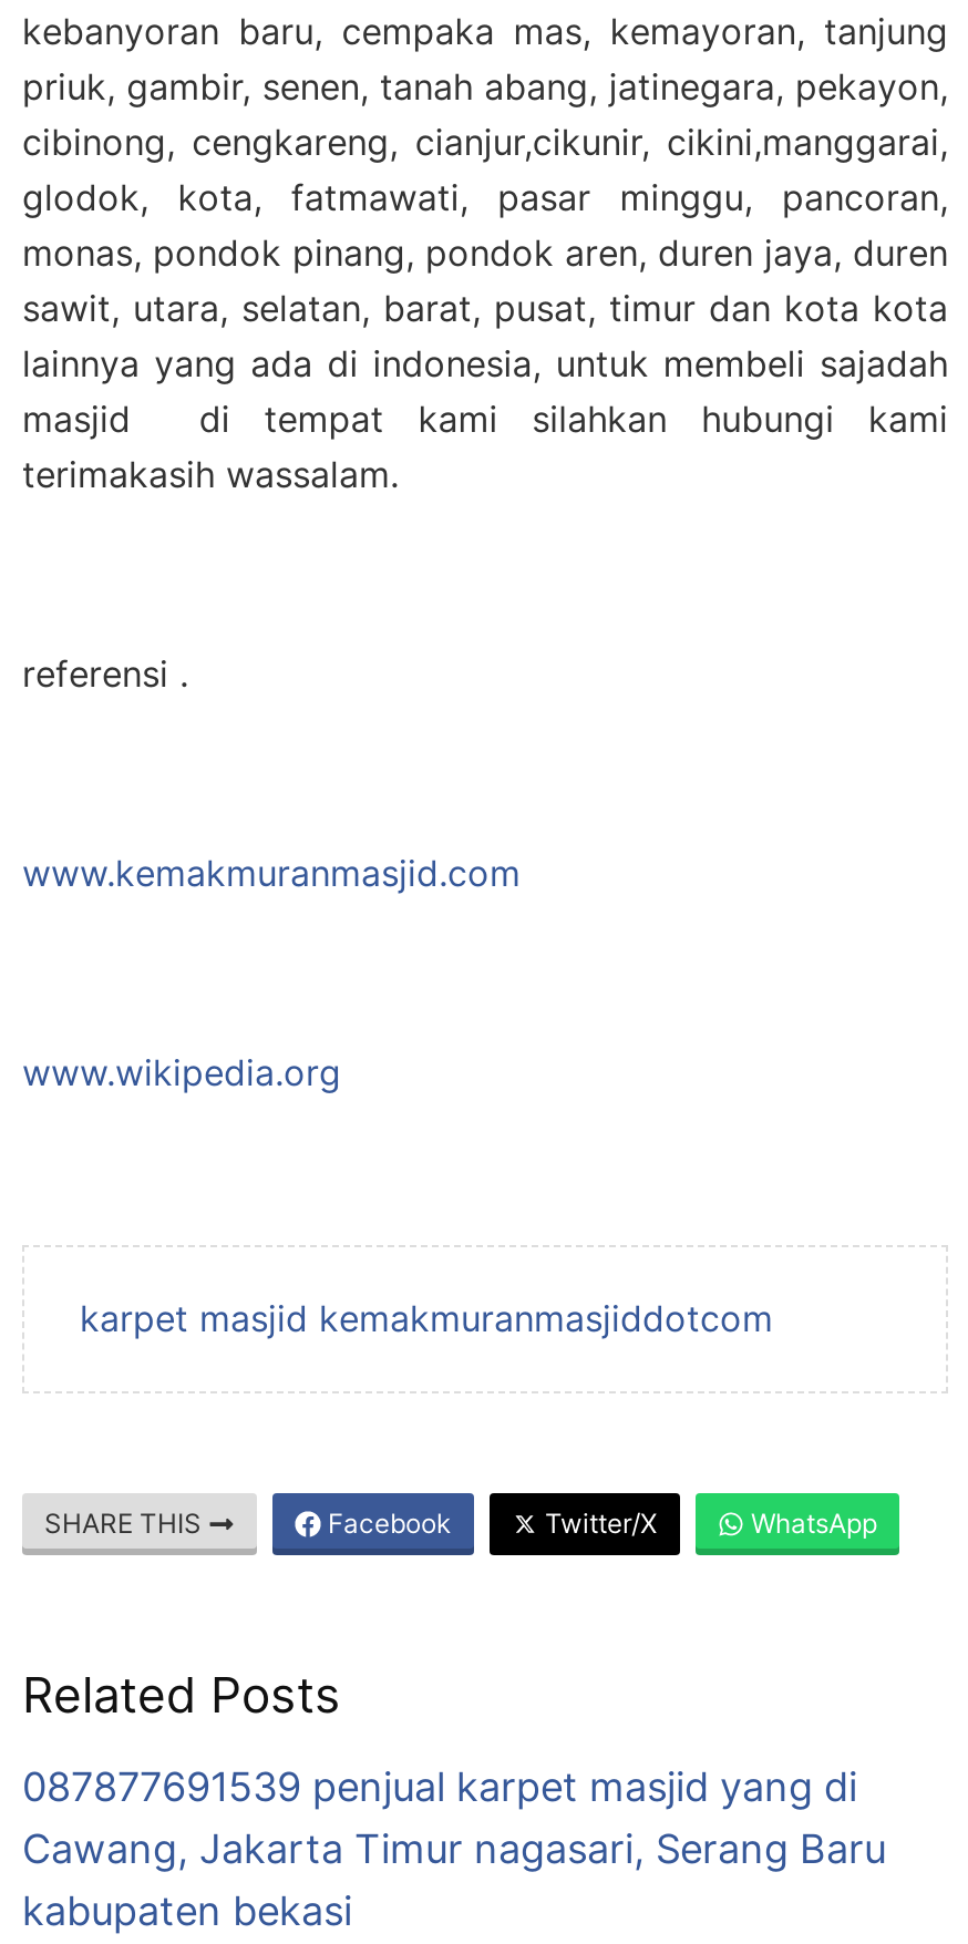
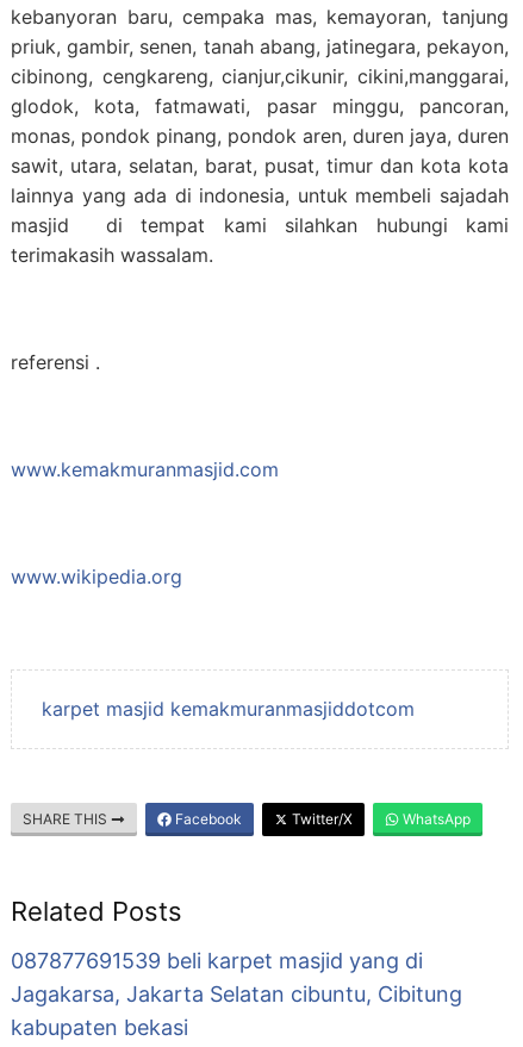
- 087877691539 penjual karpet masjid yang di
- Cawang, Jakarta Timur nagasari, Serang Baru
+ 087877691539 beli karpet masjid yang di
+ Jagakarsa, Jakarta Selatan cibuntu, Cibitung
